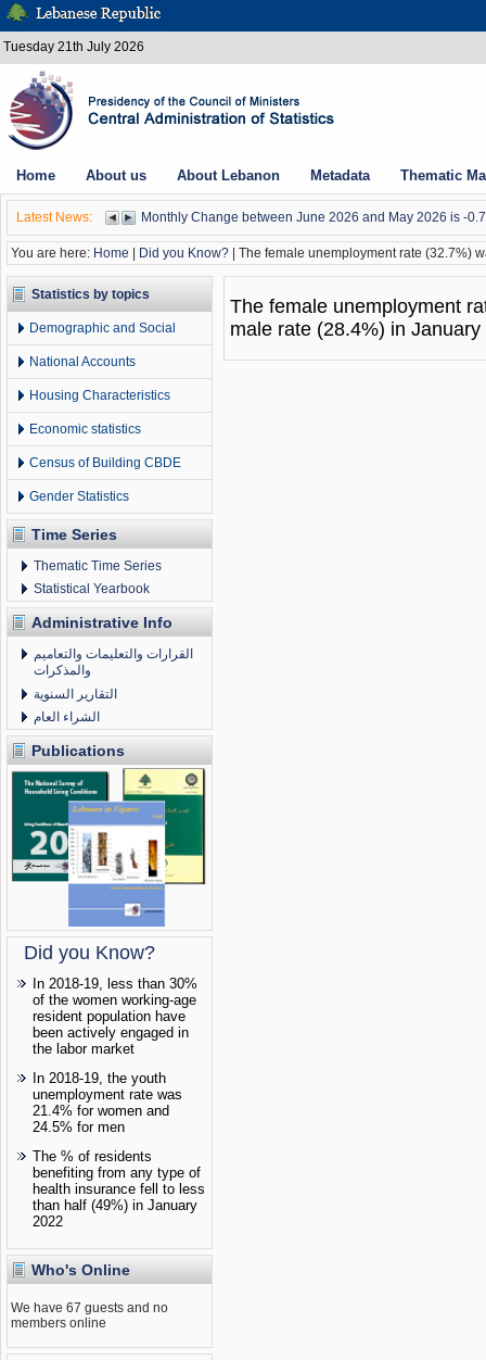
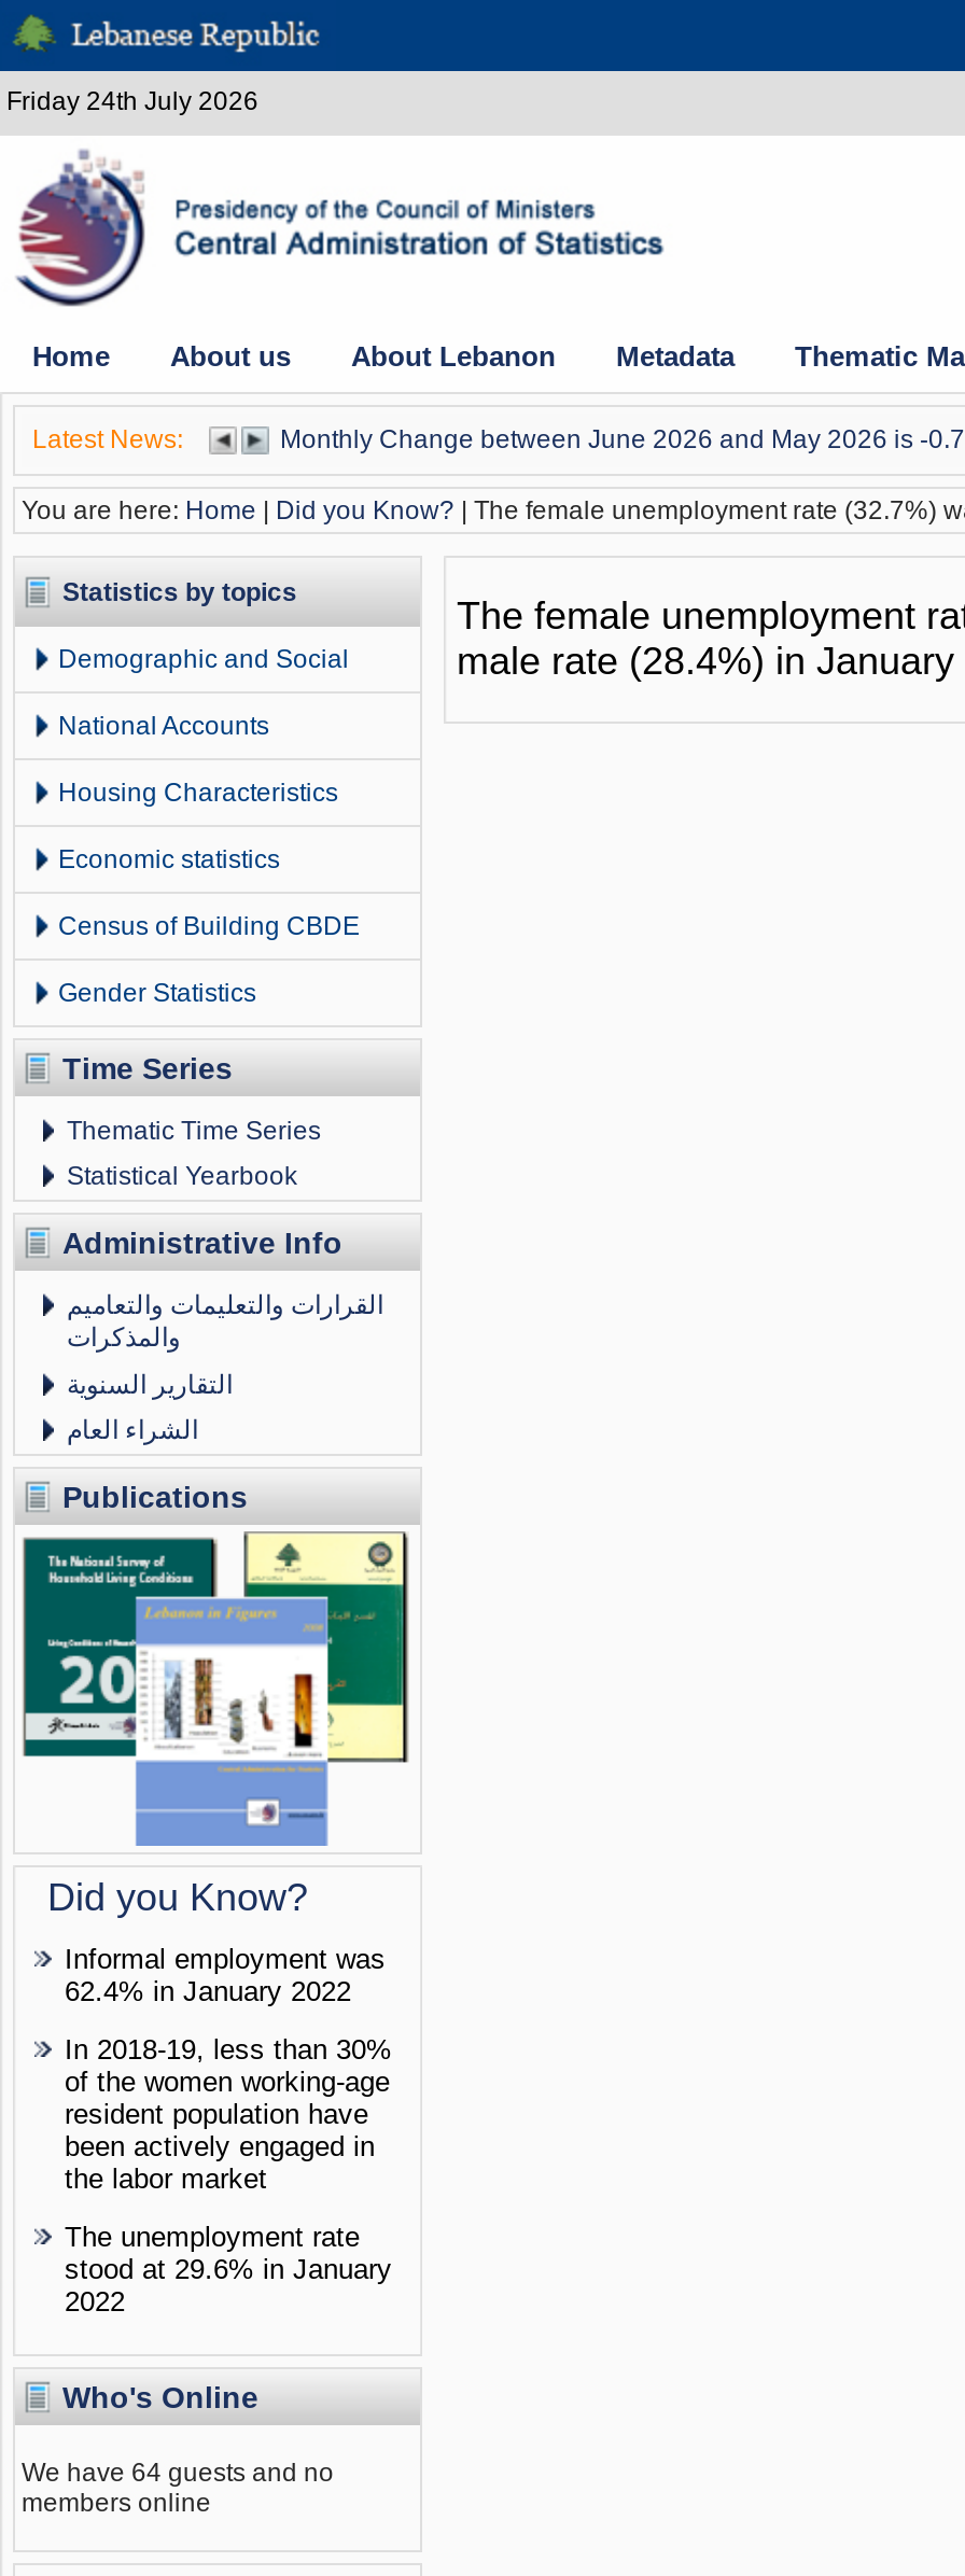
- Tuesday 21th July 2026
+ Friday 24th July 2026

+ Informal employment was
+ 62.4% in January 2022

moved down: In 2018-19, less than 30% | of the women working-age | resident population have | been actively engaged in | the labor market

- In 2018-19, the youth
- unemployment rate was
- 21.4% for women and
- 24.5% for men
- The % of residents
- benefiting from any type of
- health insurance fell to less
- than half (49%) in January
+ The unemployment rate
+ stood at 29.6% in January

- We have 67 guests and no
+ We have 64 guests and no
